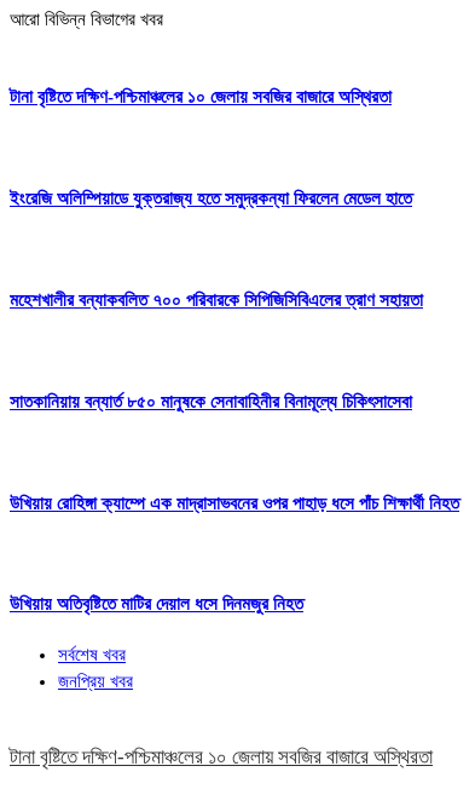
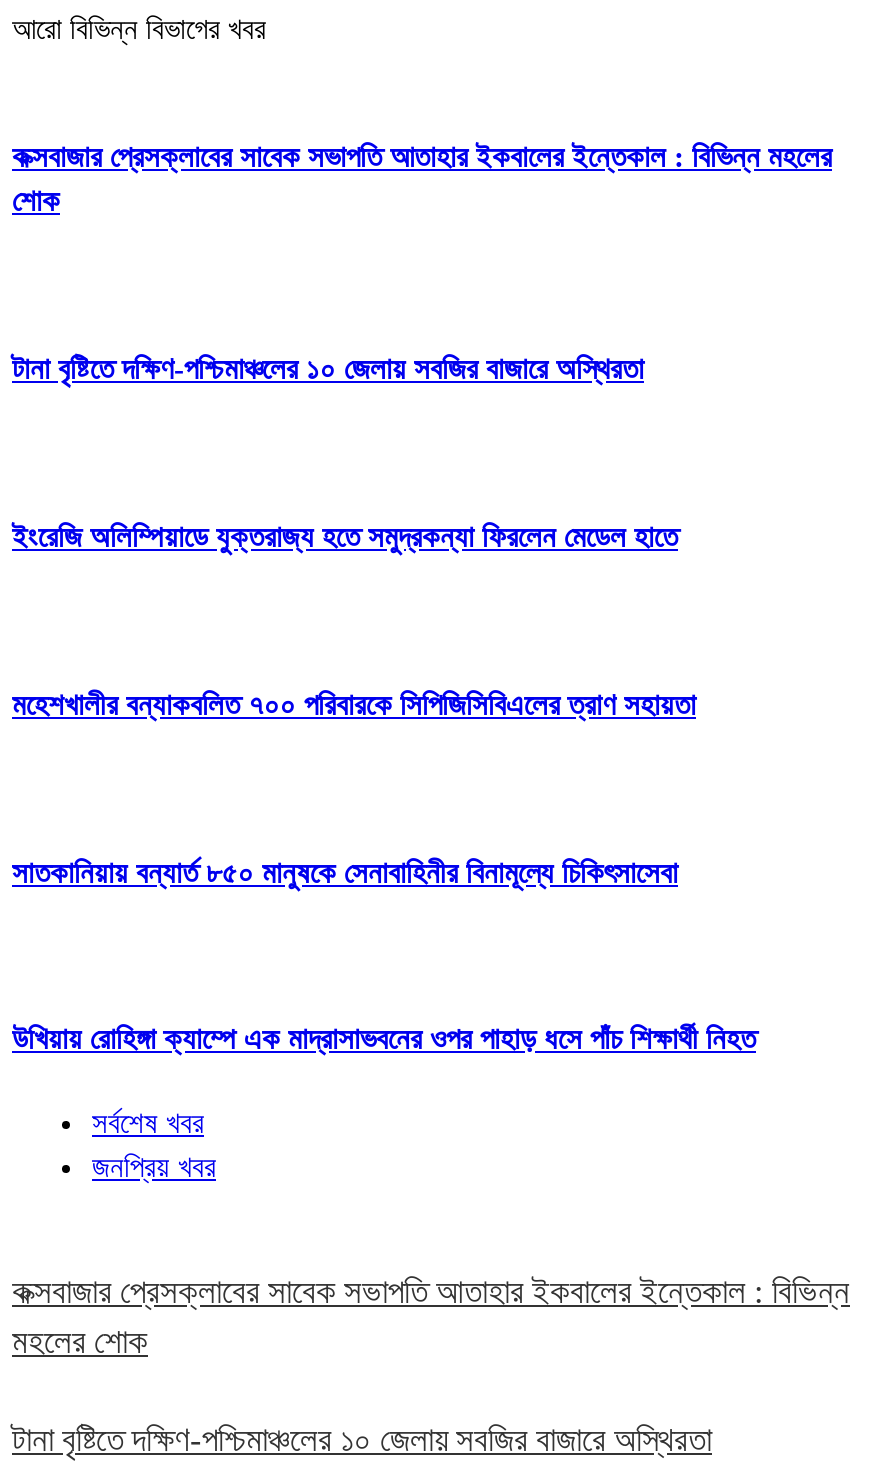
+ কক্সবাজার প্রেসক্লাবের সাবেক সভাপতি আতাহার ইকবালের ইন্তেকাল : বিভিন্ন মহলের
+ শোক

- উখিয়ায় অতিবৃষ্টিতে মাটির দেয়াল ধসে দিনমজুর নিহত

+ কক্সবাজার প্রেসক্লাবের সাবেক সভাপতি আতাহার ইকবালের ইন্তেকাল : বিভিন্ন
+ মহলের শোক
